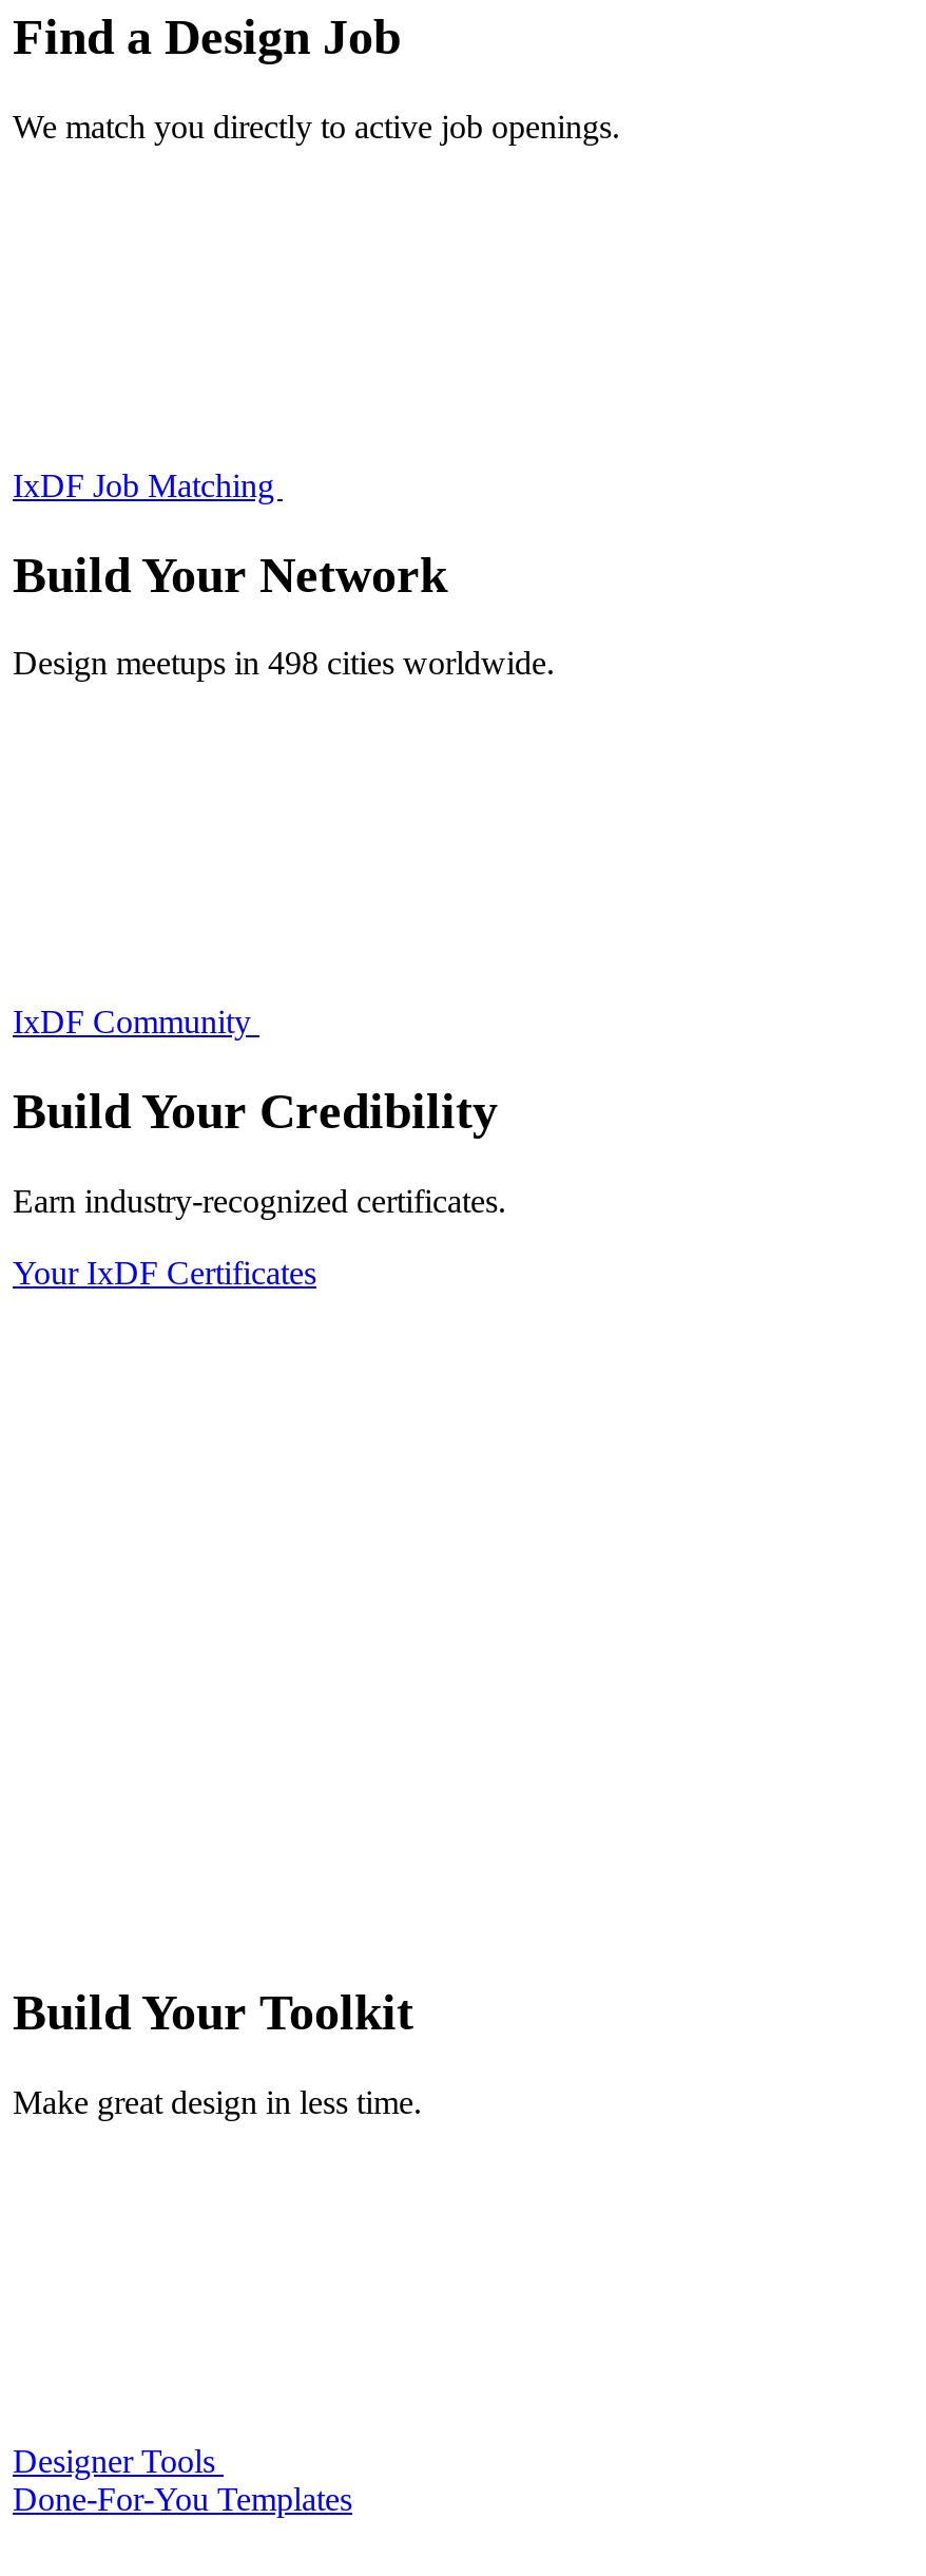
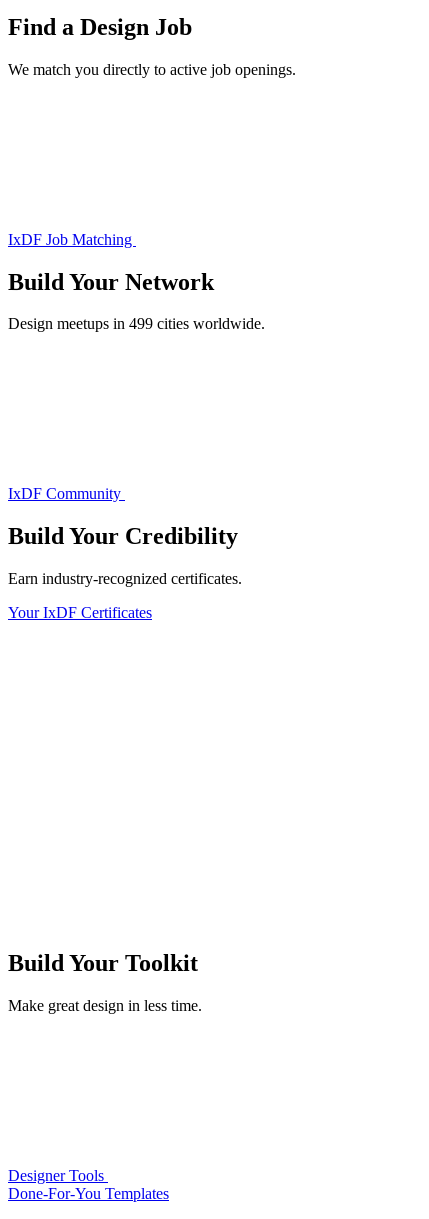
- Design meetups in 498 cities worldwide.
+ Design meetups in 499 cities worldwide.
